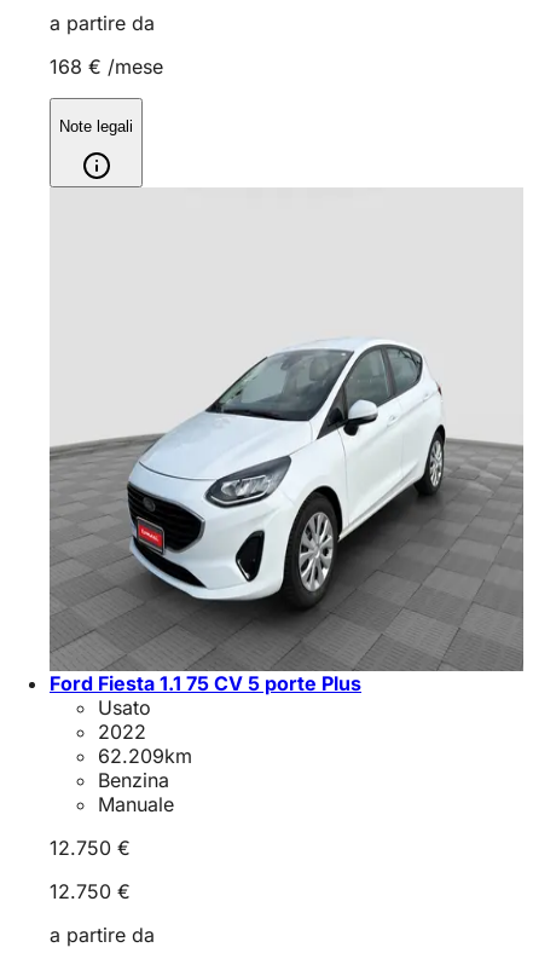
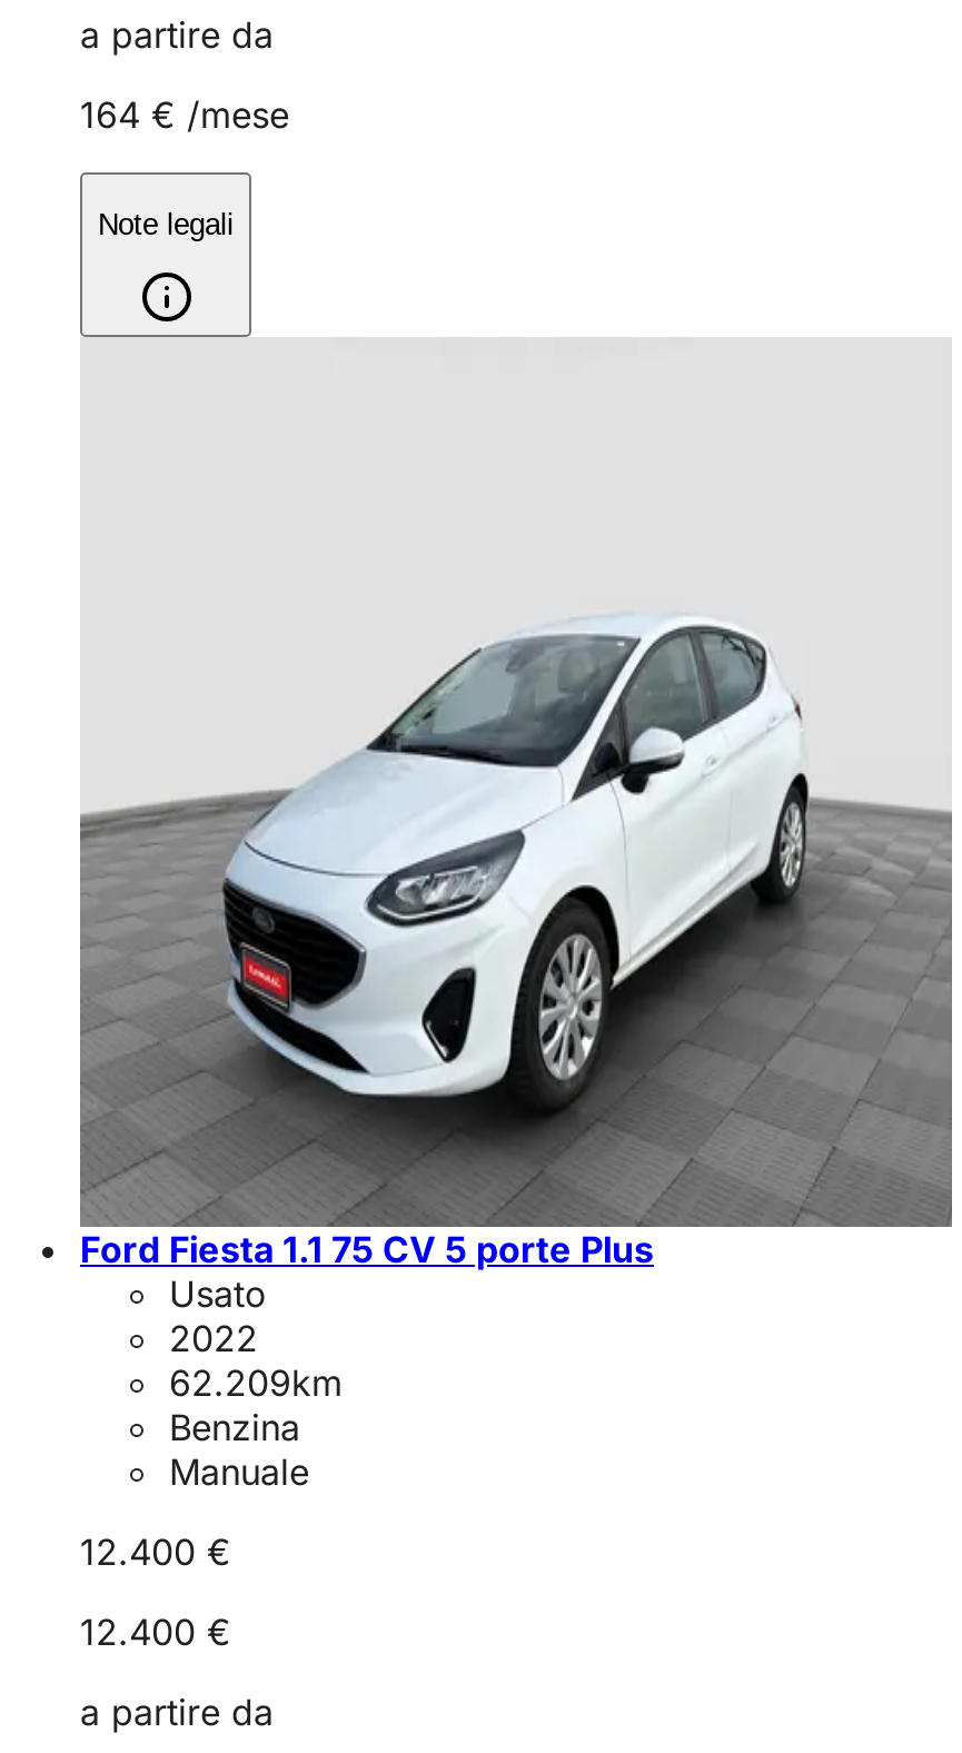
- 168 € /mese
+ 164 € /mese

- 12.750 €
+ 12.400 €

- 12.750 €
+ 12.400 €
